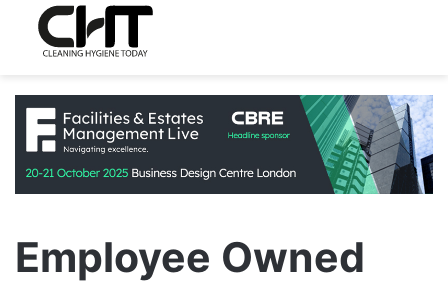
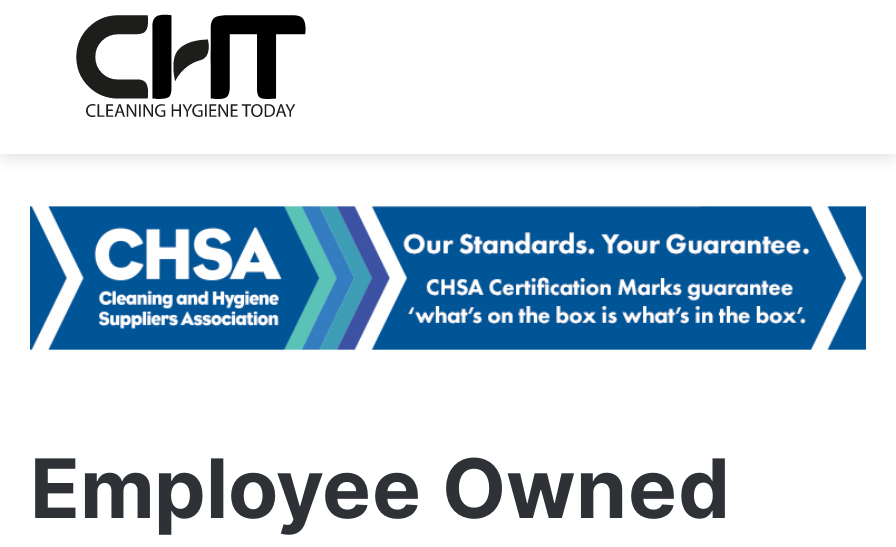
- [image]
+ [image]
